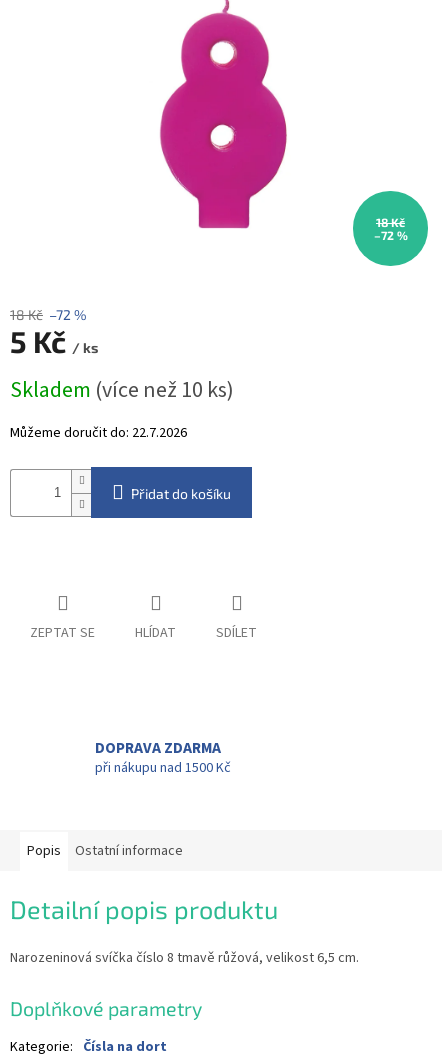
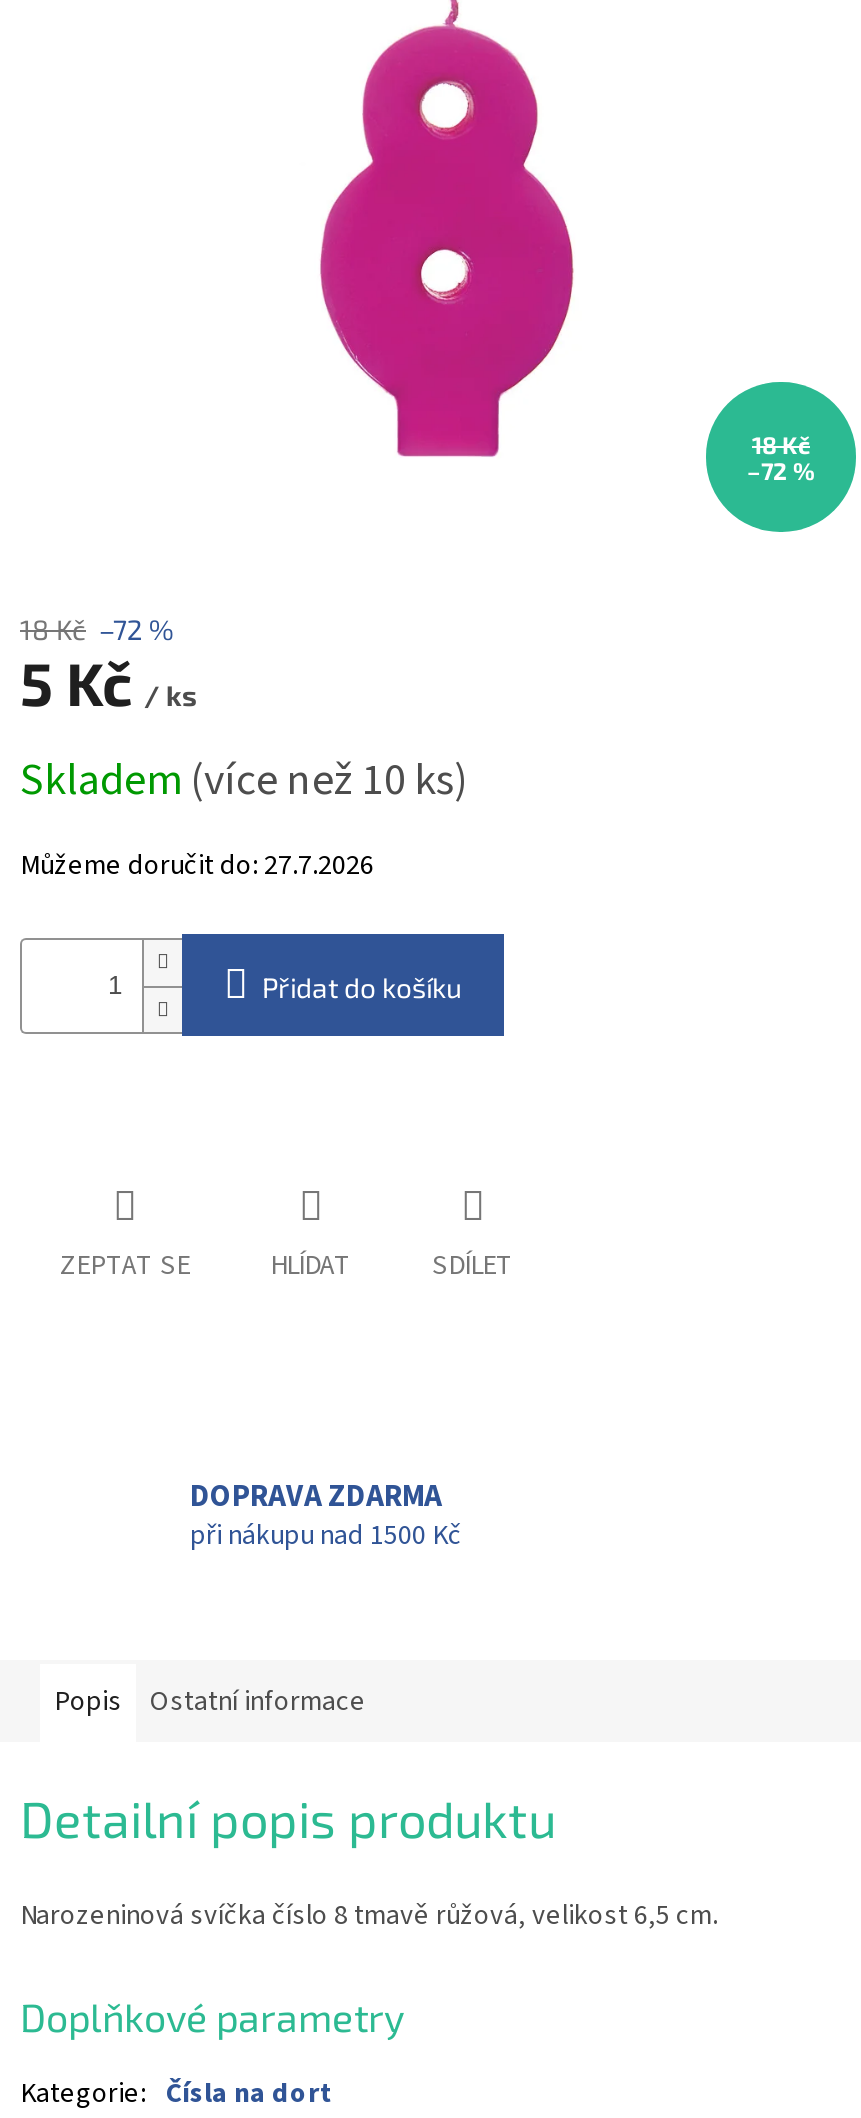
- Můžeme doručit do: 22.7.2026
+ Můžeme doručit do: 27.7.2026
